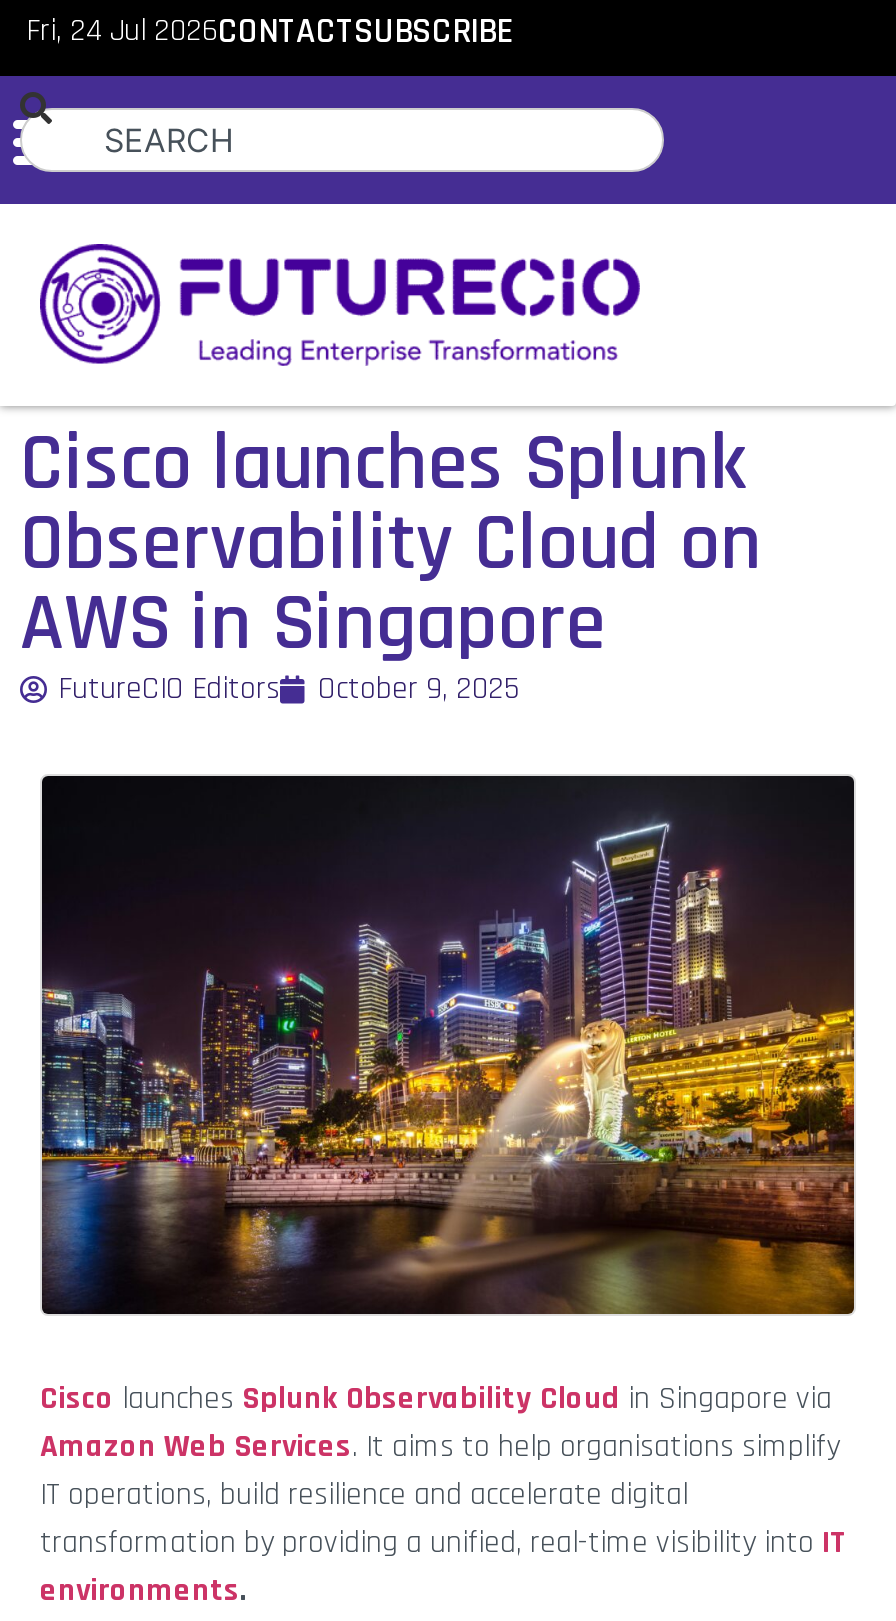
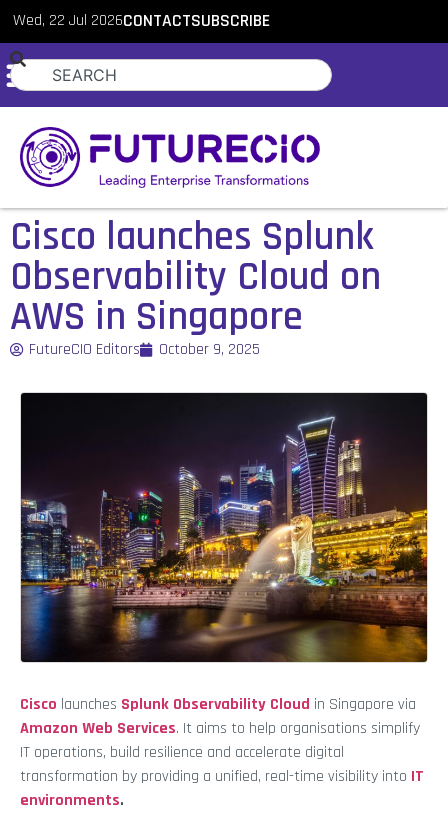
- Fri, 24 Jul 2026CONTACTSUBSCRIBE
+ Wed, 22 Jul 2026CONTACTSUBSCRIBE
